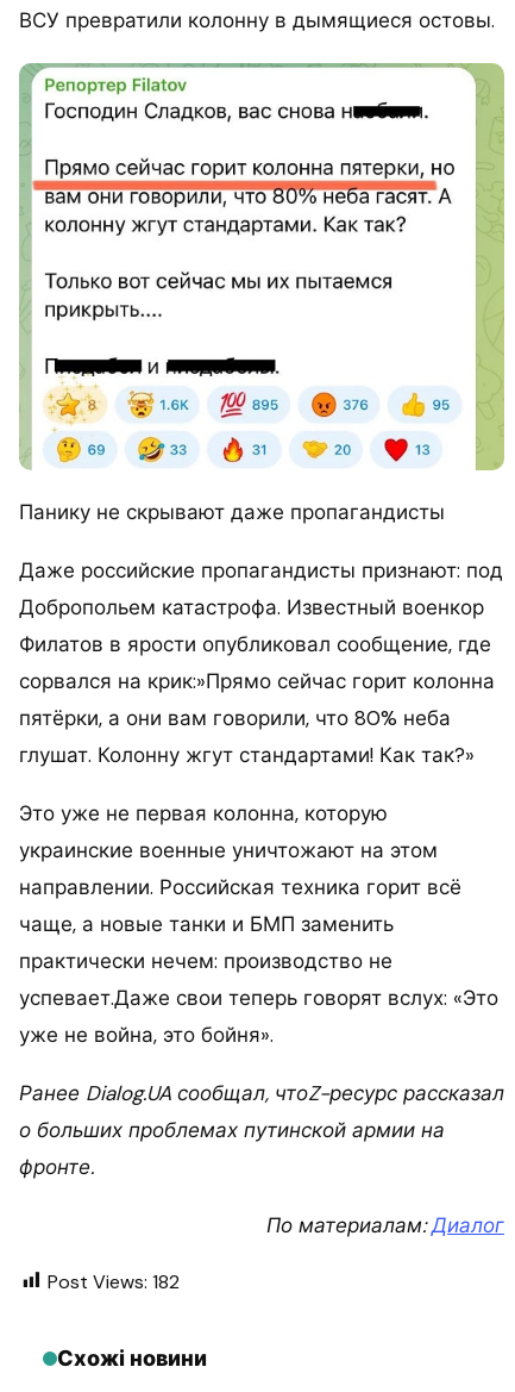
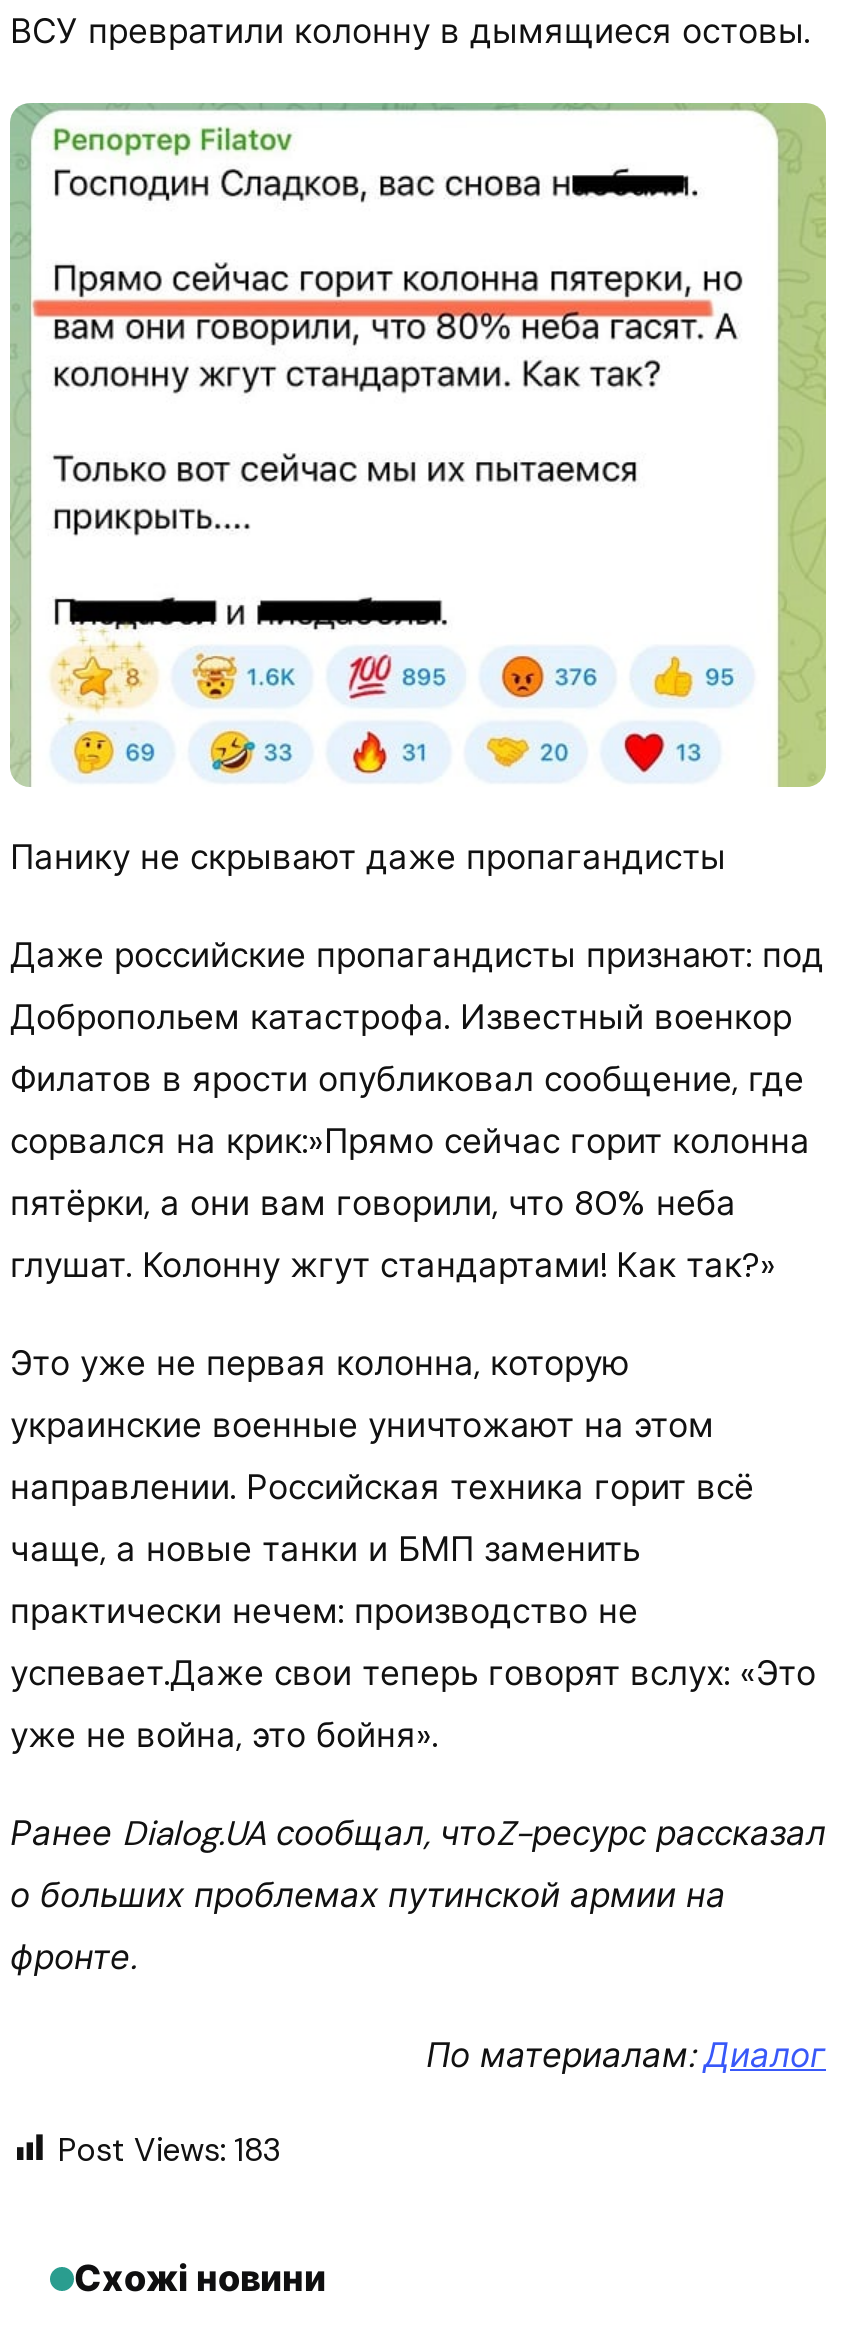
- Post Views: 182
+ Post Views: 183
